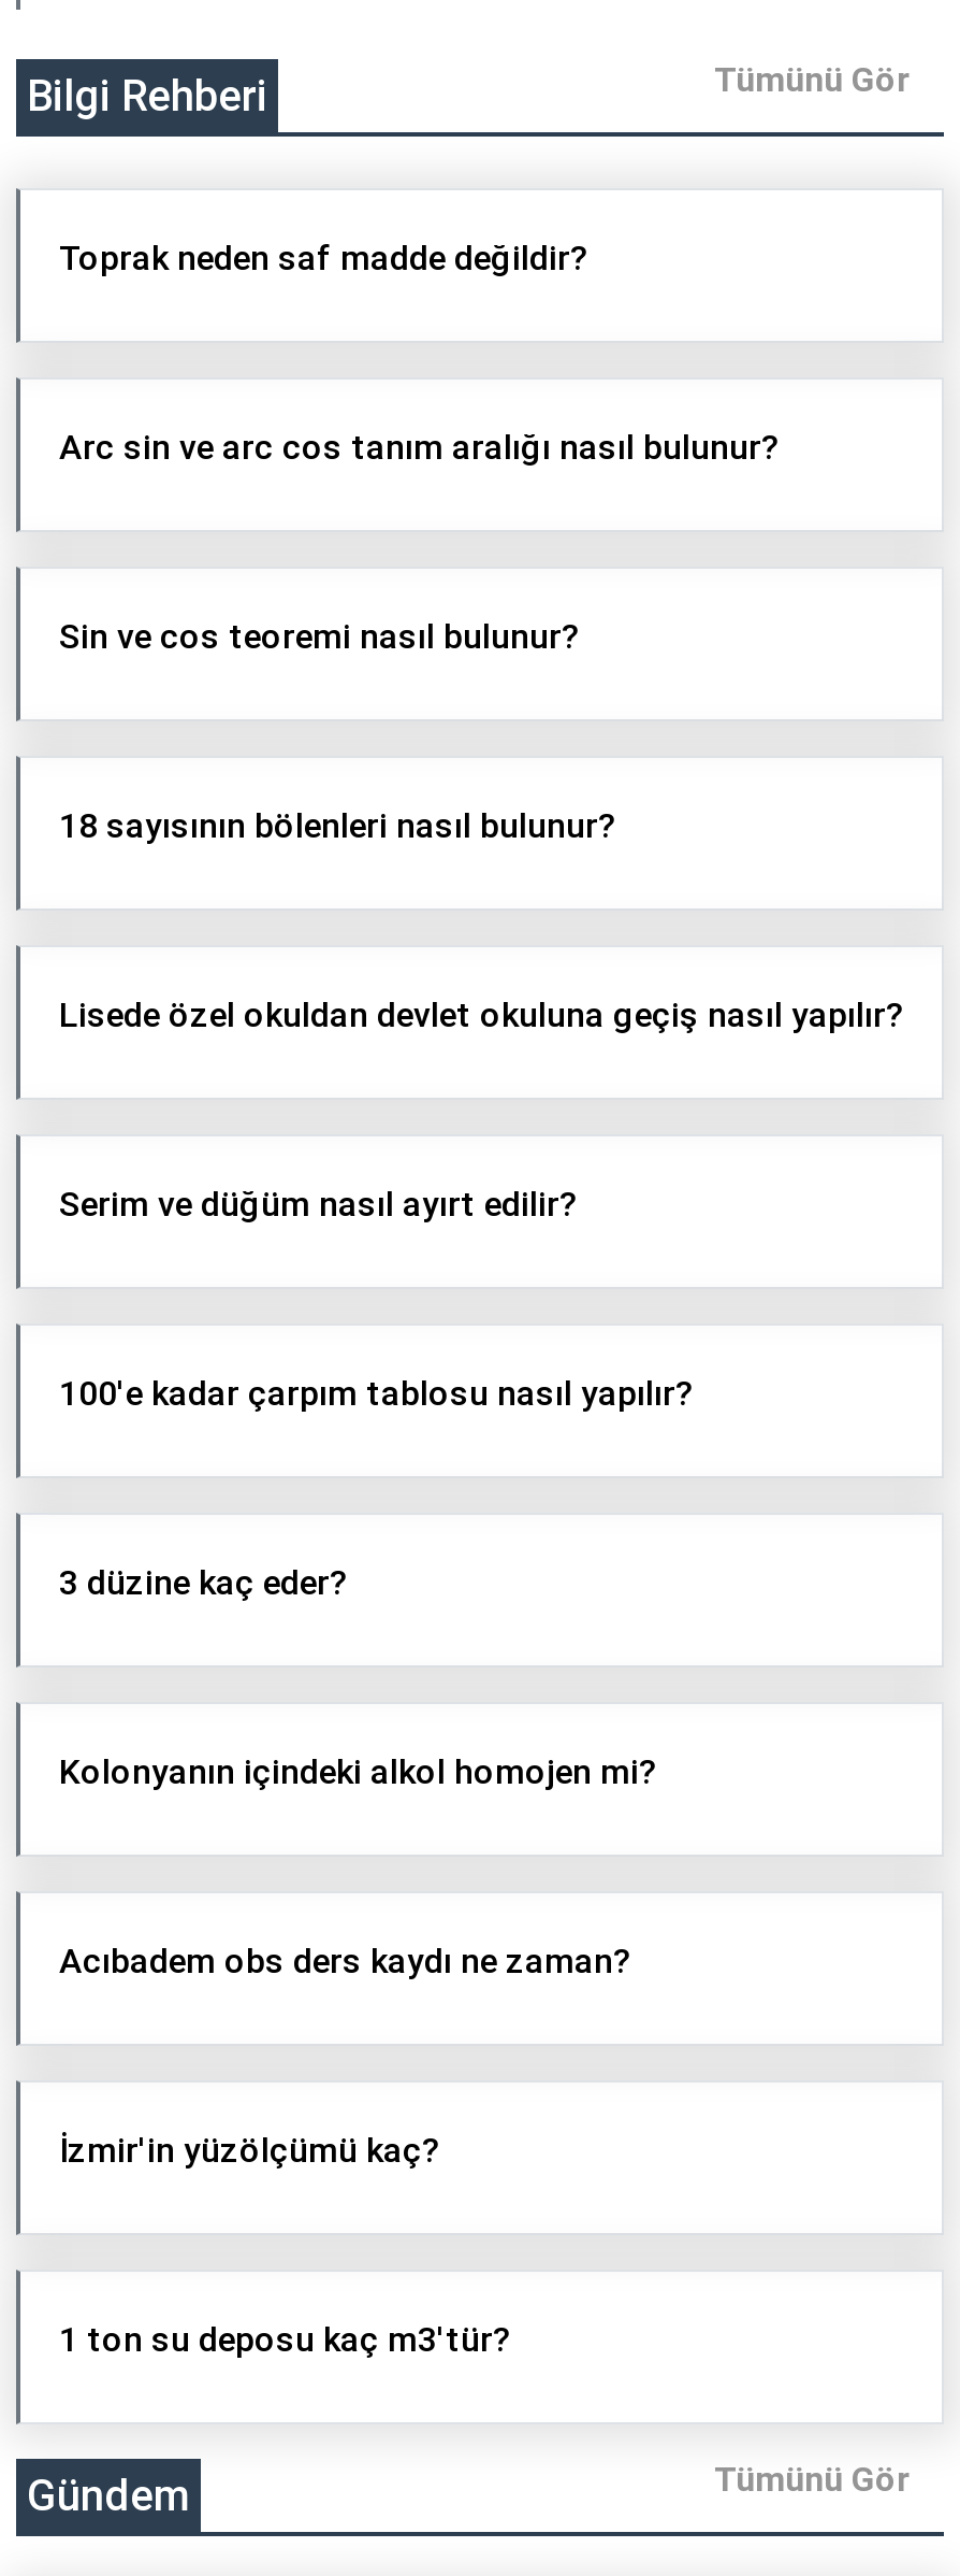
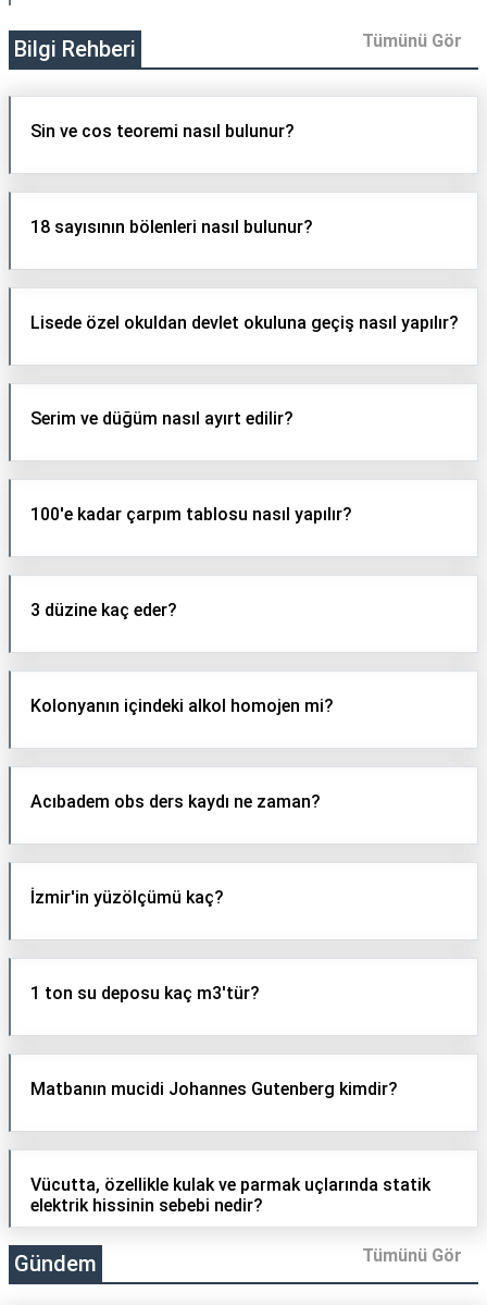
- Toprak neden saf madde değildir?

- Arc sin ve arc cos tanım aralığı nasıl bulunur?

moved up: Sin ve cos teoremi nasıl bulunur? | 18 sayısının bölenleri nasıl bulunur? | Lisede özel okuldan devlet okuluna geçiş nasıl yapılır? | ... | İzmir'in yüzölçümü kaç? | 1 ton su deposu kaç m3'tür?

+ Matbanın mucidi Johannes Gutenberg kimdir?

+ Vücutta, özellikle kulak ve parmak uçlarında statik
+ elektrik hissinin sebebi nedir?
